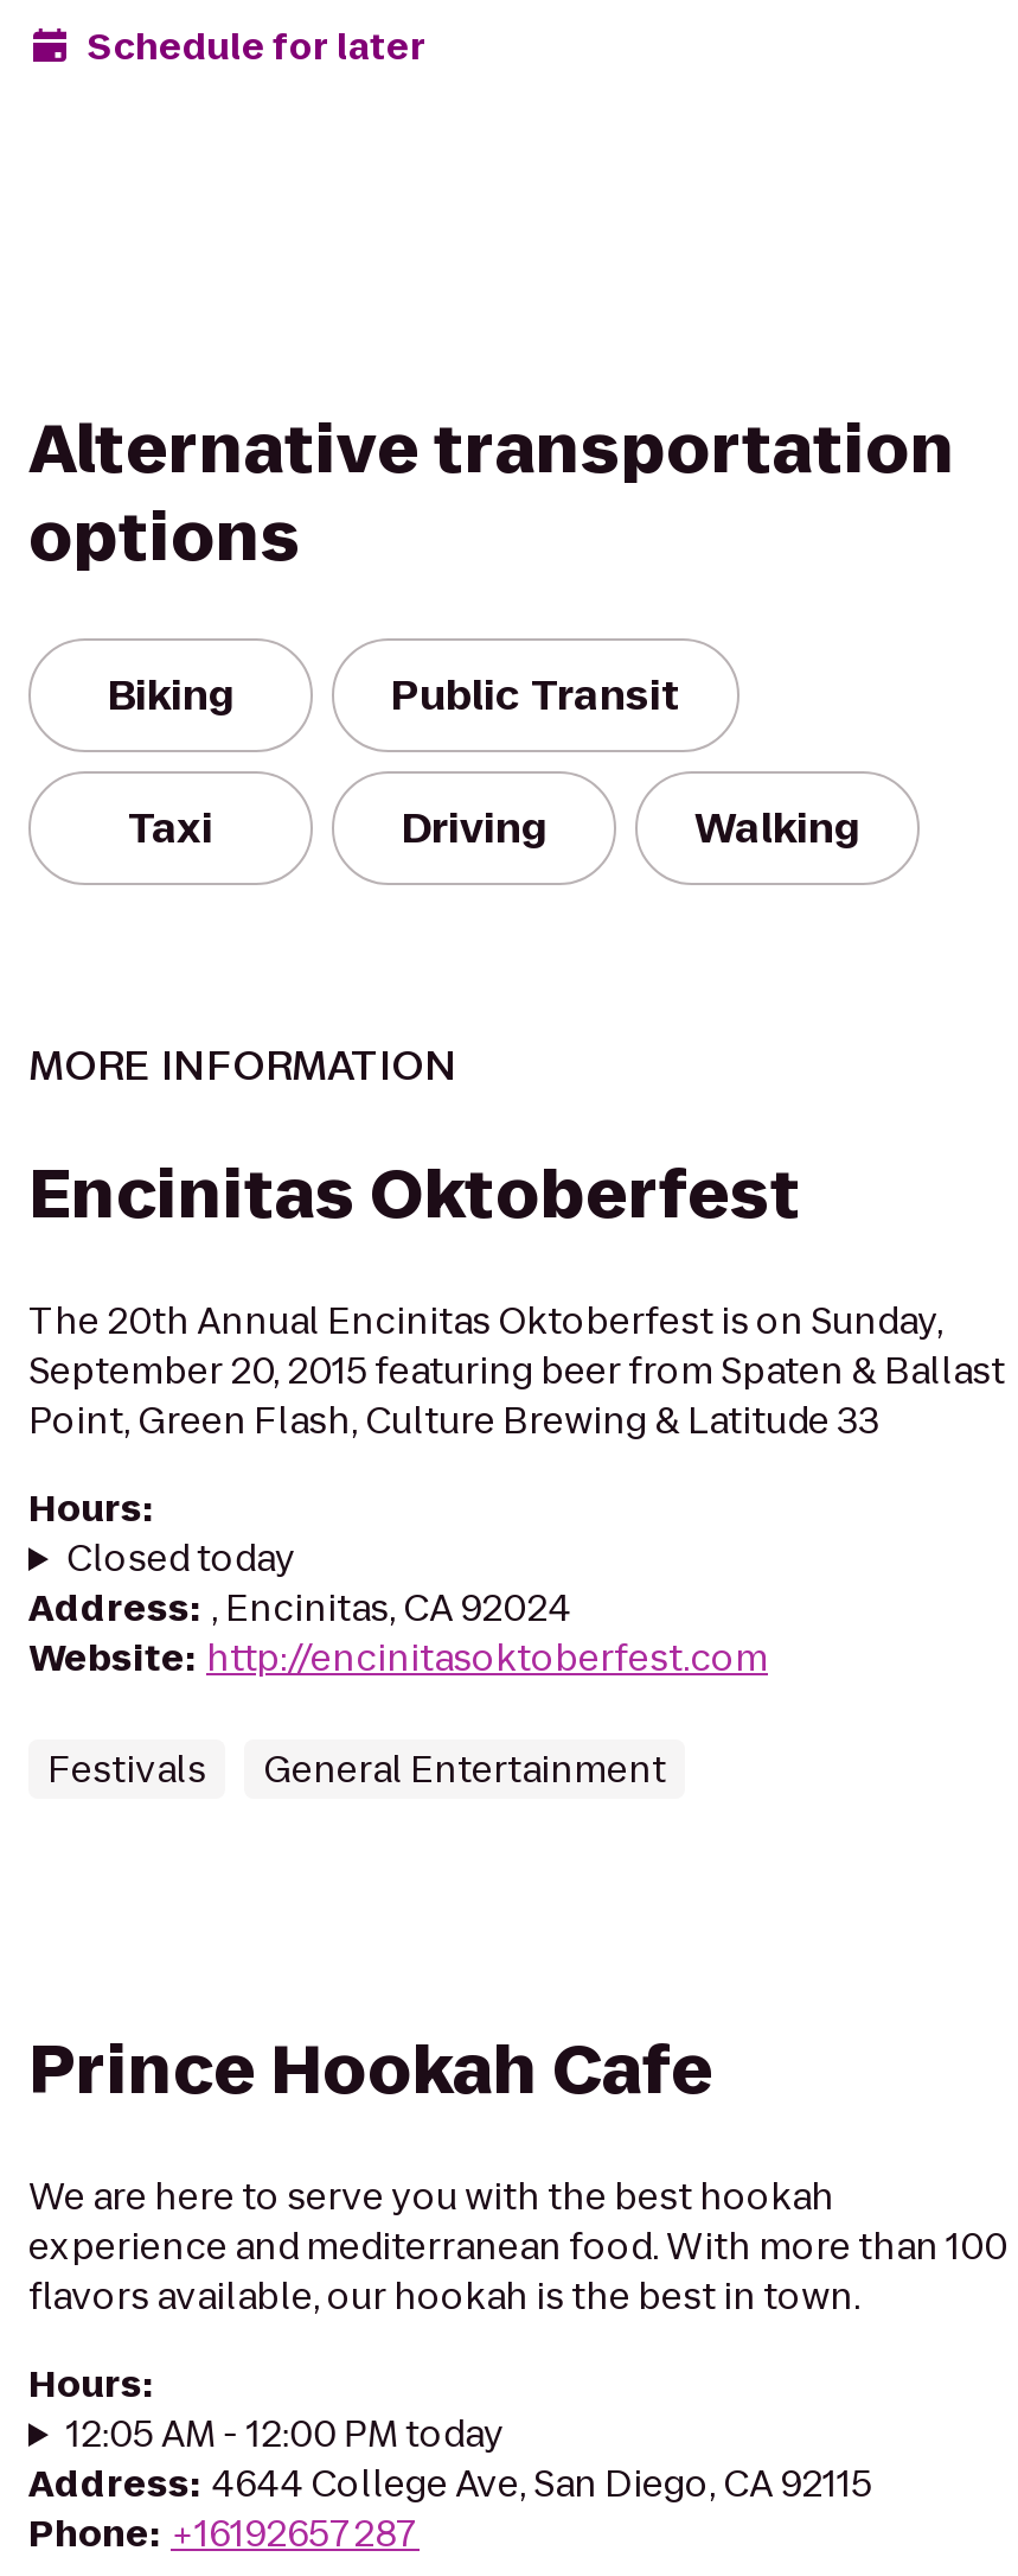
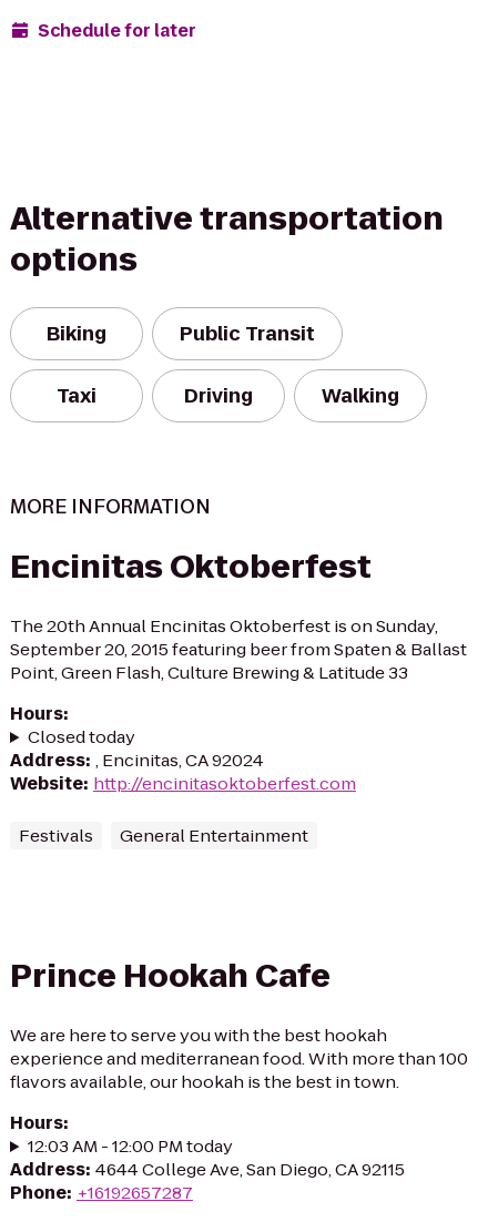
- 12:05 AM - 12:00 PM today
+ 12:03 AM - 12:00 PM today
